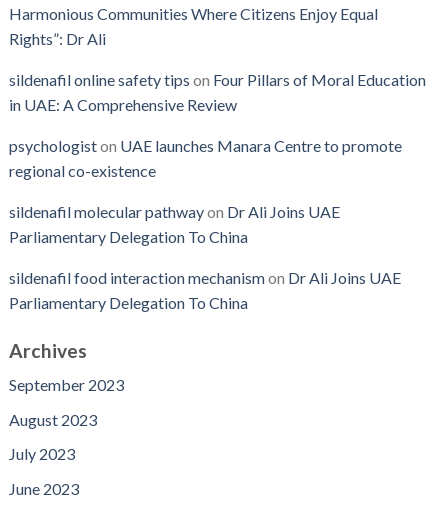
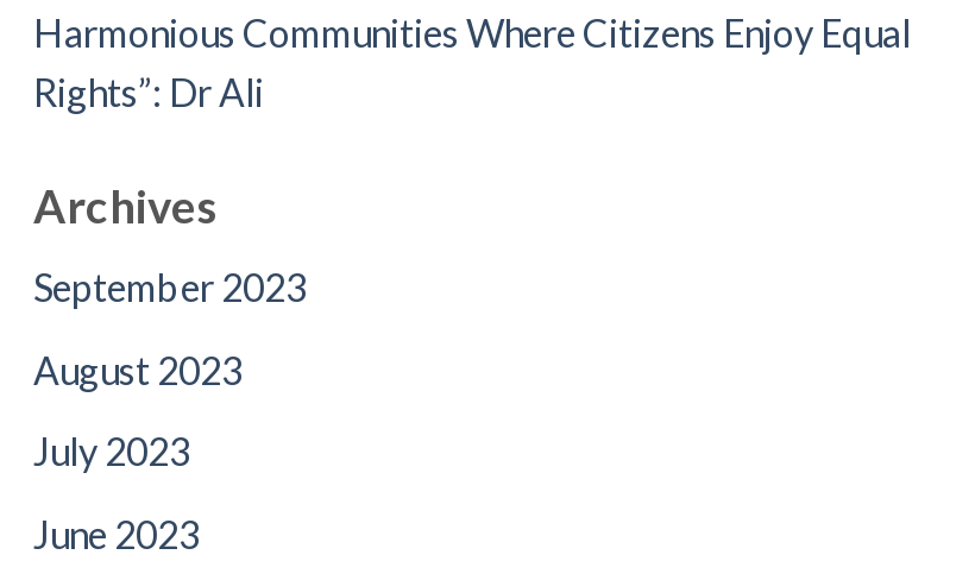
- sildenafil online safety tips on Four Pillars of Moral Education
- in UAE: A Comprehensive Review
- psychologist on UAE launches Manara Centre to promote
- regional co-existence
- sildenafil molecular pathway on Dr Ali Joins UAE
- Parliamentary Delegation To China
- sildenafil food interaction mechanism on Dr Ali Joins UAE
- Parliamentary Delegation To China
